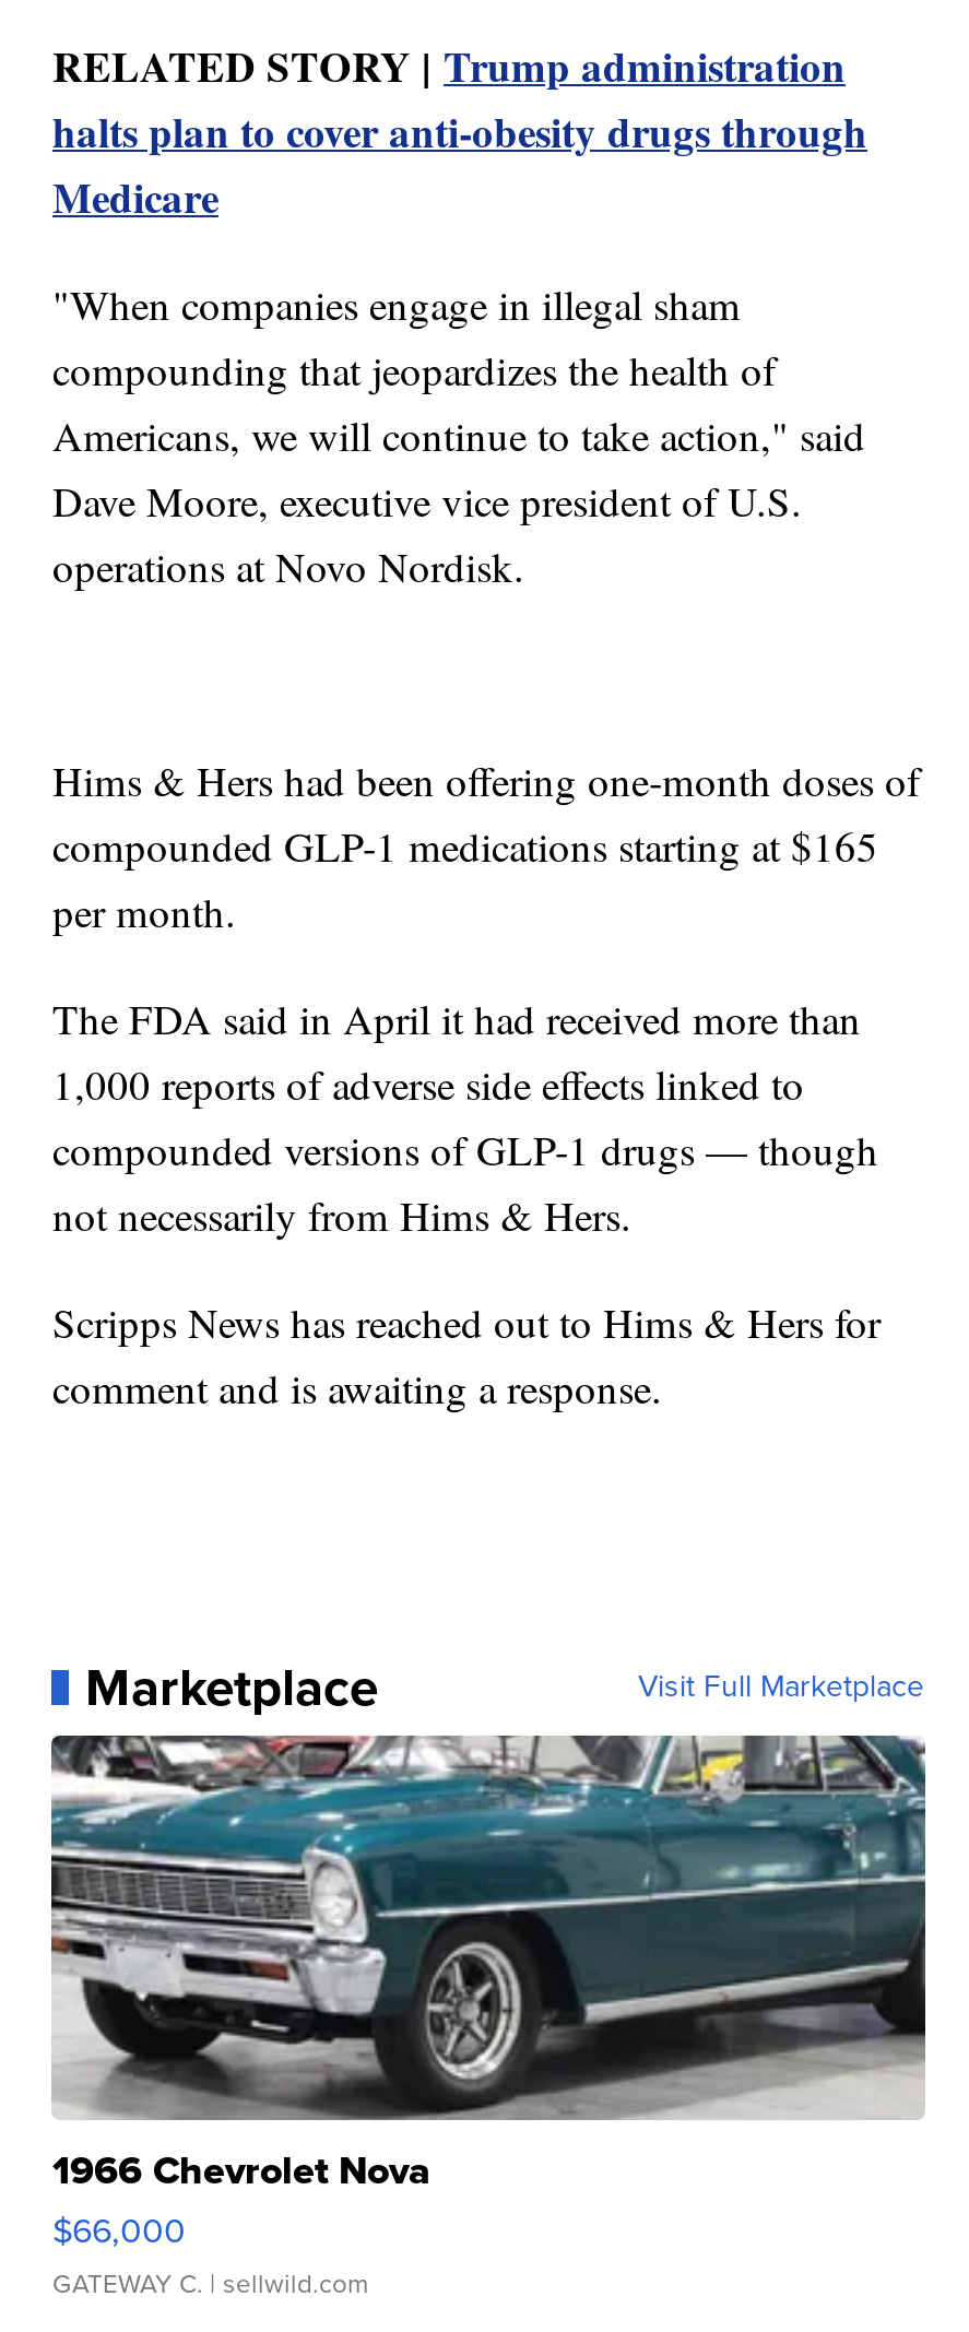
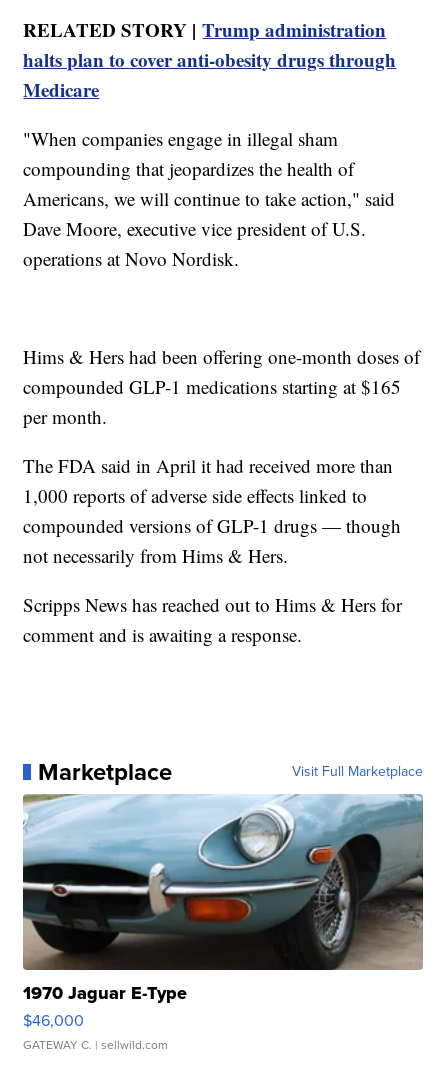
- [image]
- 1966 Chevrolet Nova
- $66,000
+ [image]
+ 1970 Jaguar E-Type
+ $46,000
